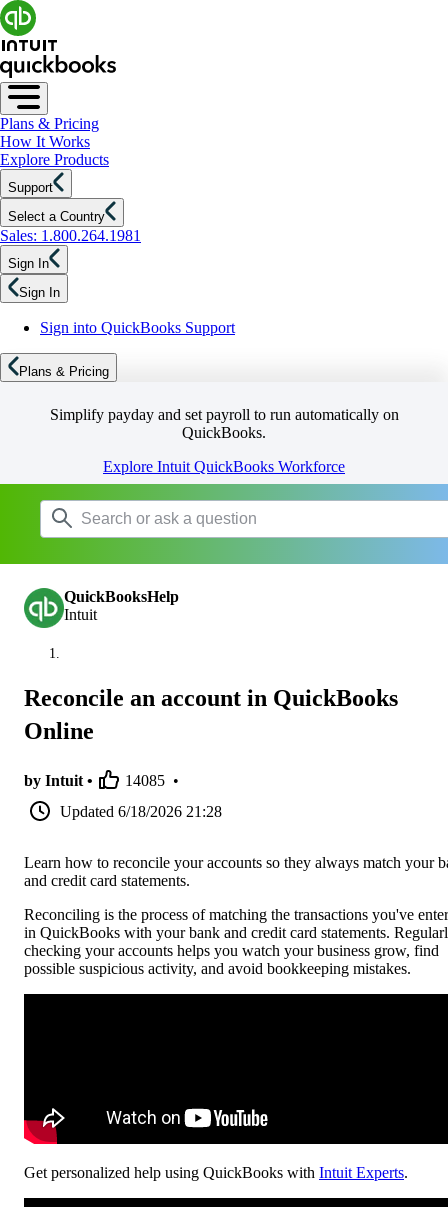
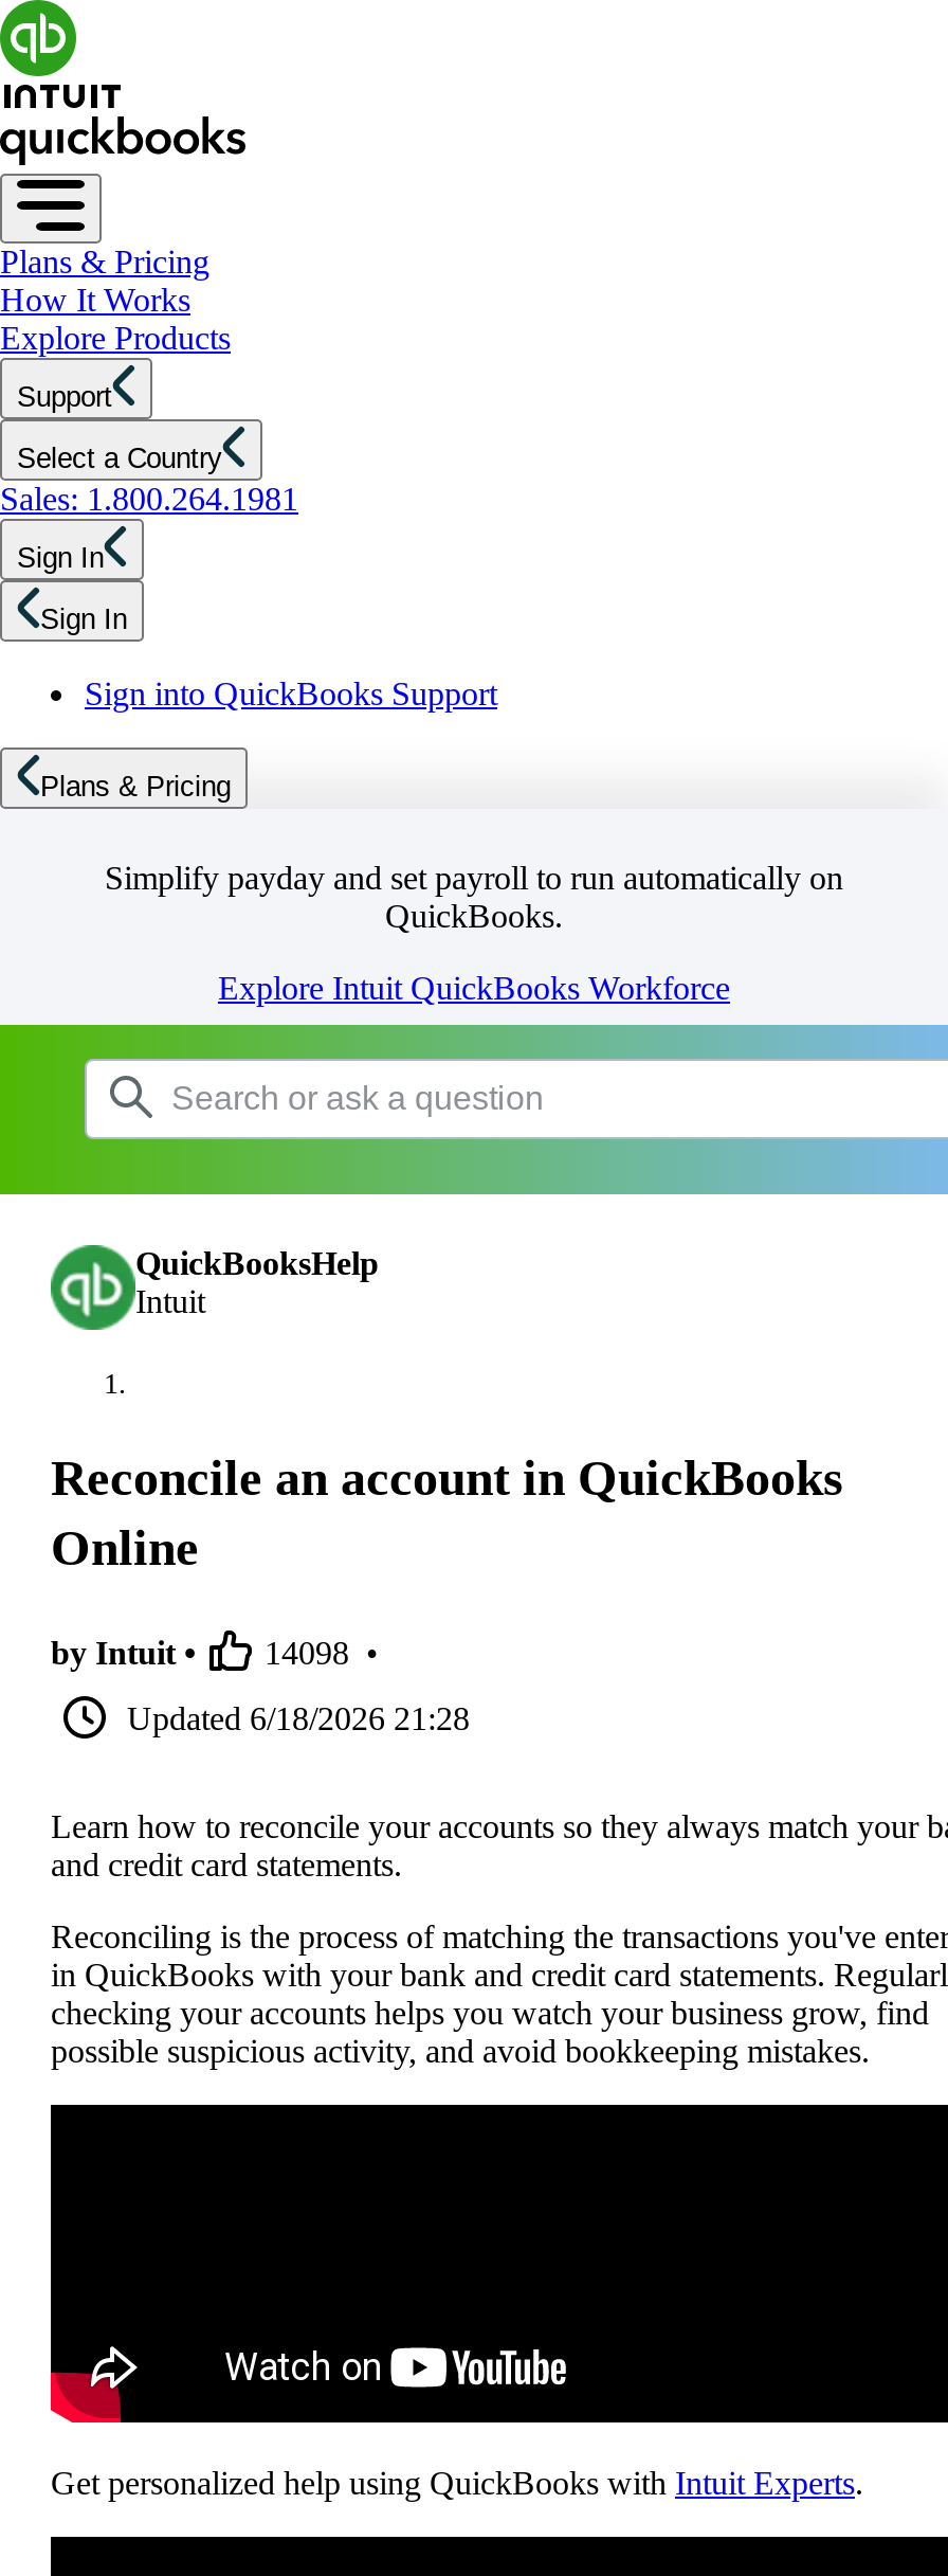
- by Intuit • 14085 •
+ by Intuit • 14098 •
